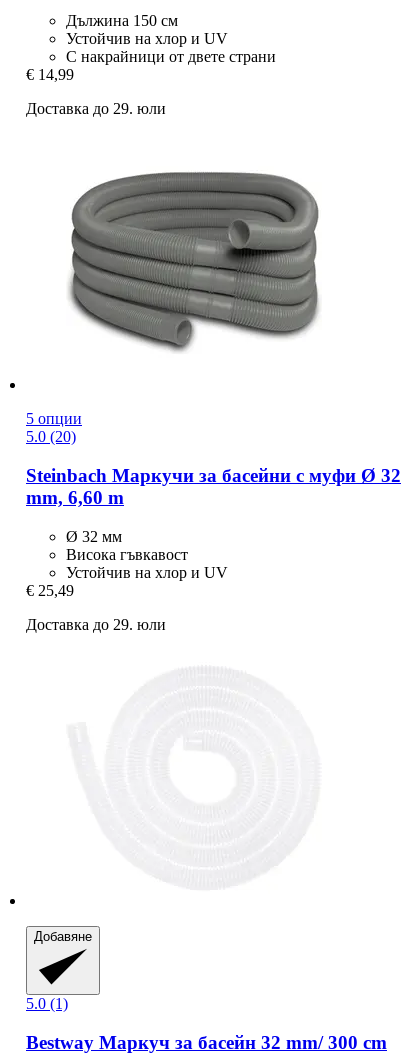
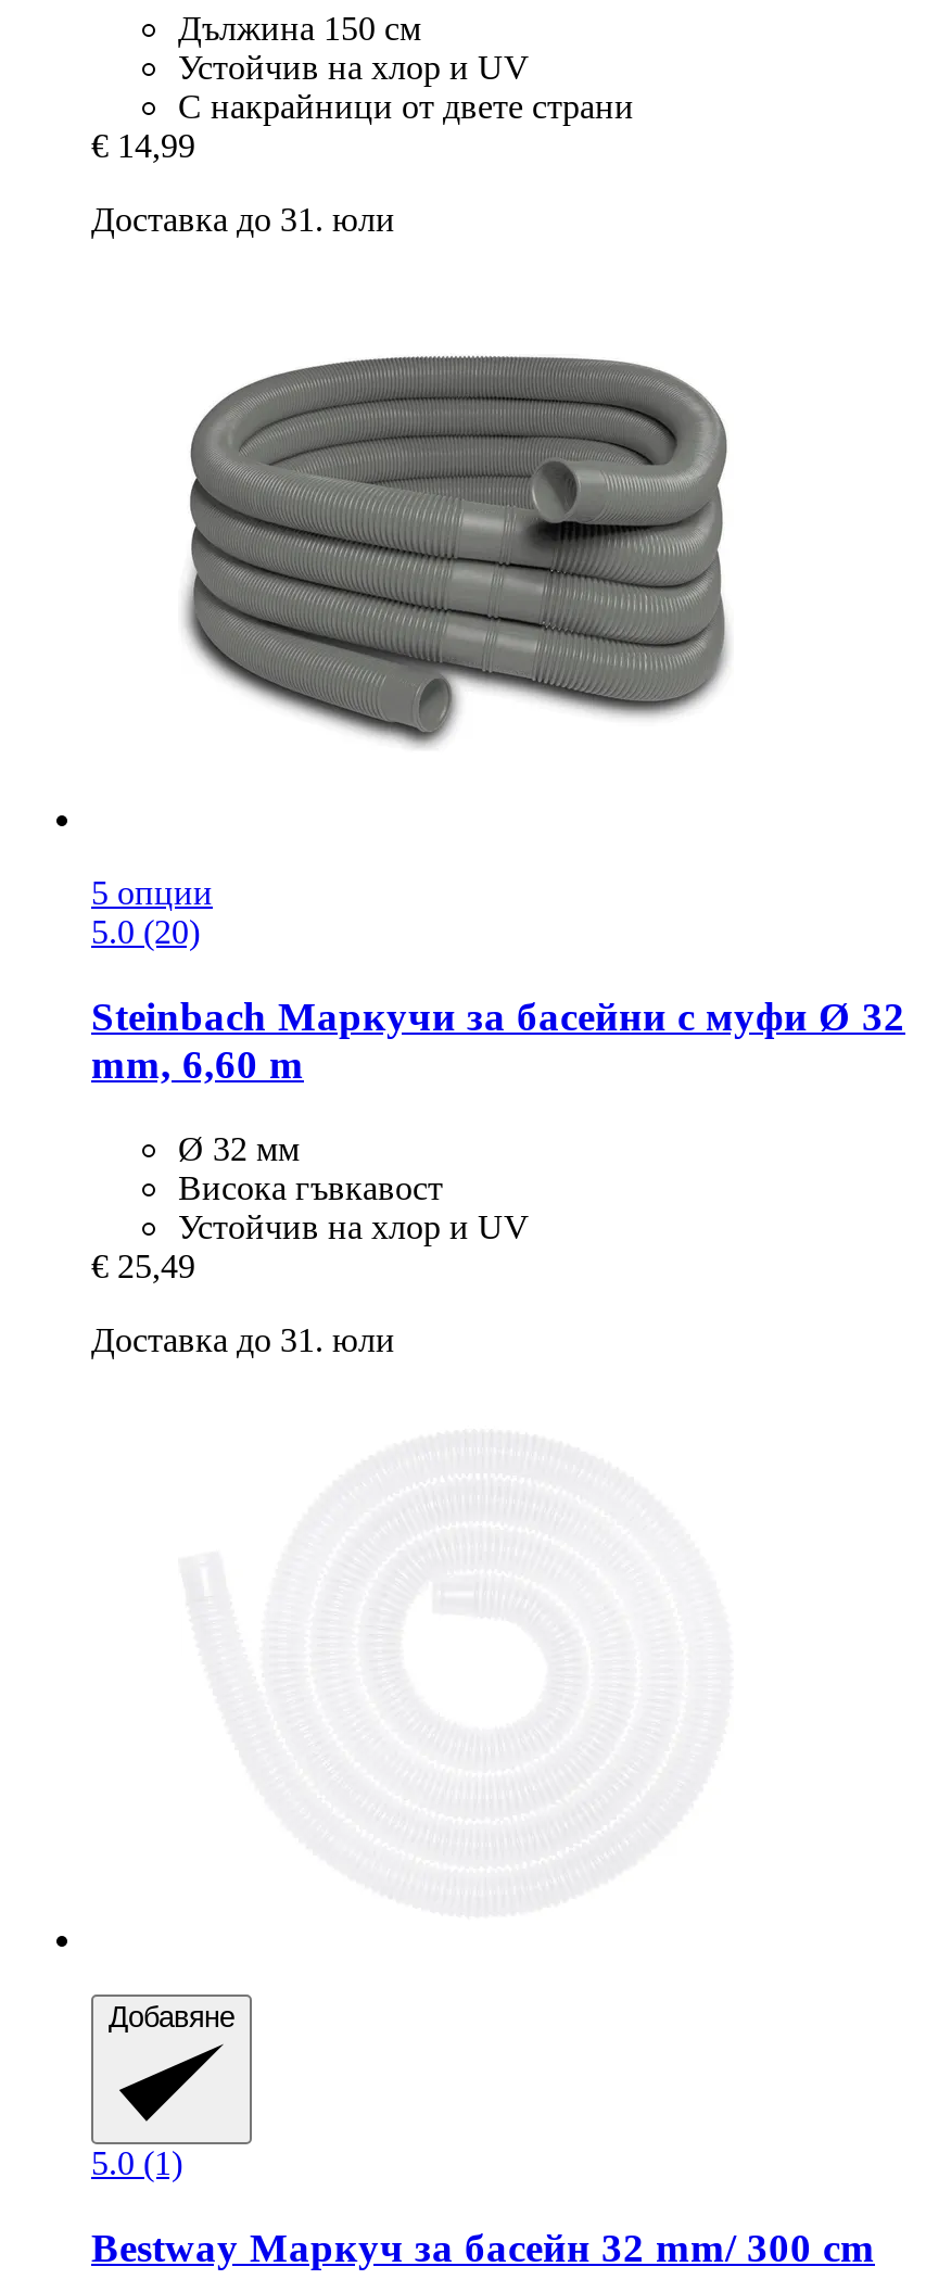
- Доставка до 29. юли
+ Доставка до 31. юли

- Доставка до 29. юли
+ Доставка до 31. юли
